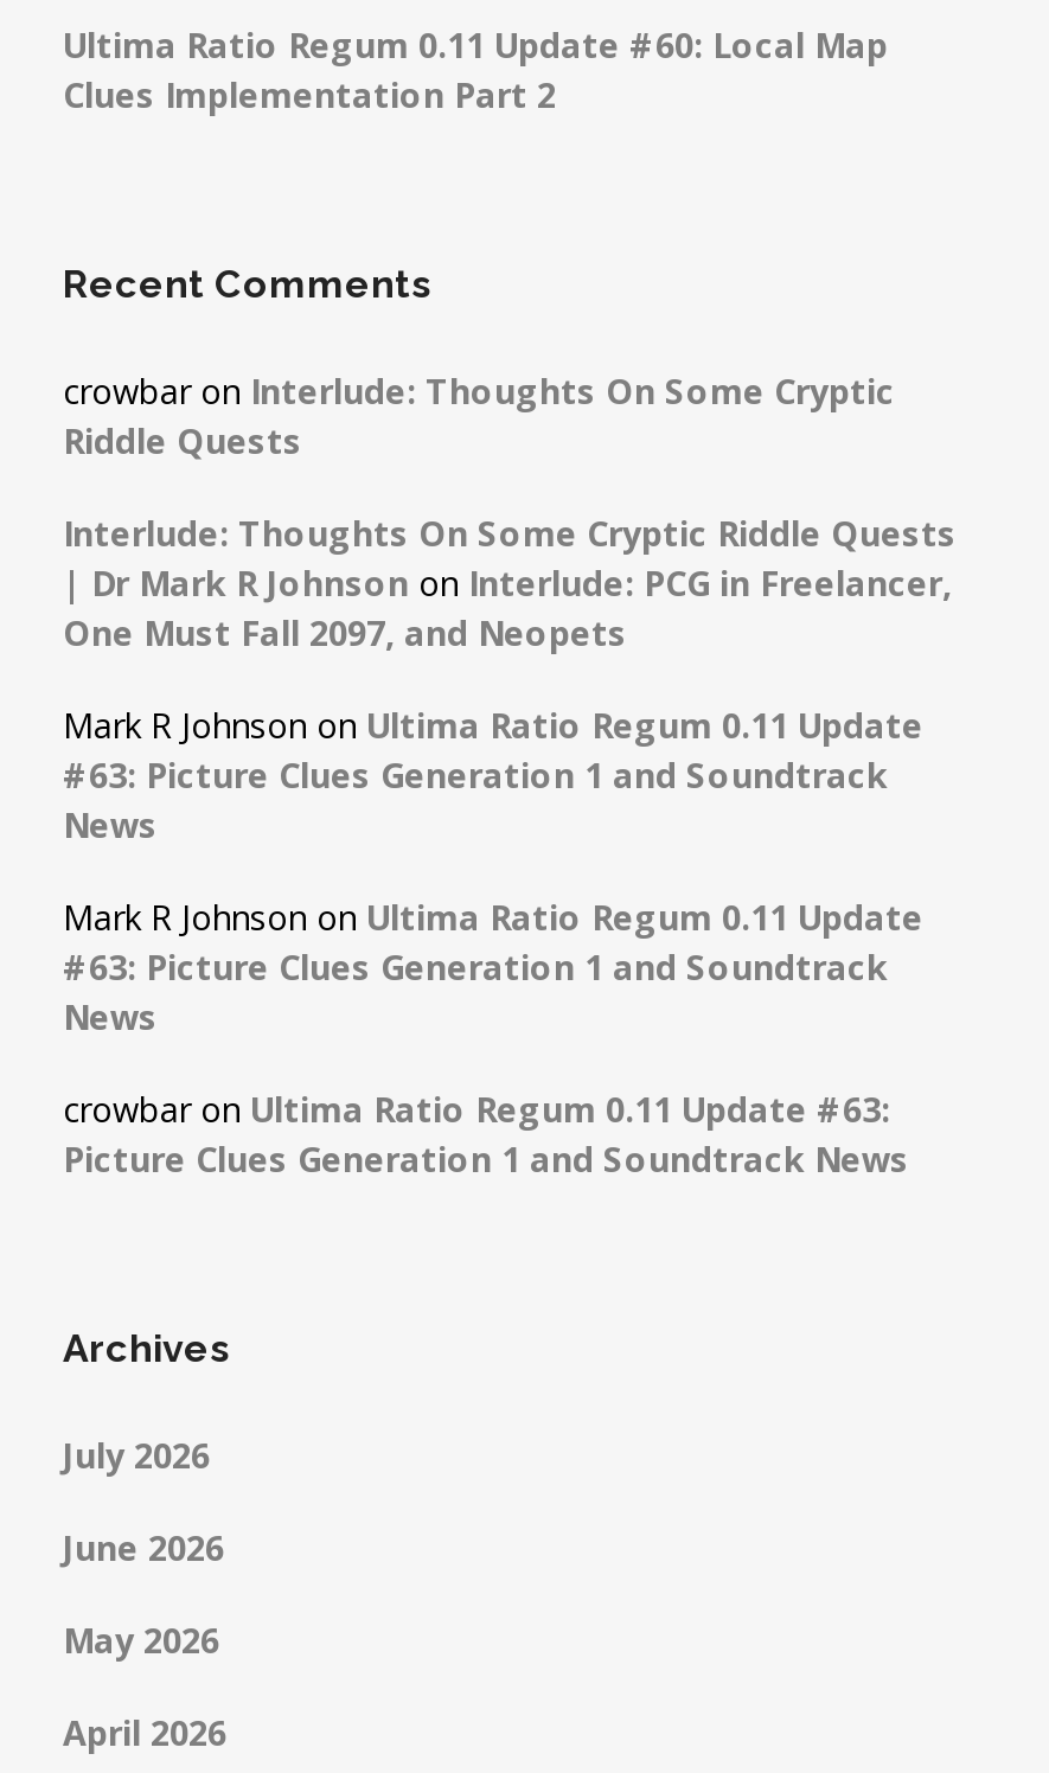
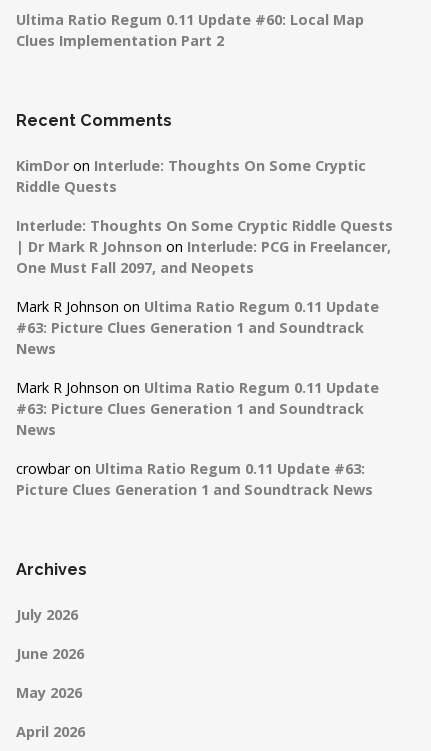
- crowbar on Interlude: Thoughts On Some Cryptic
+ KimDor on Interlude: Thoughts On Some Cryptic
